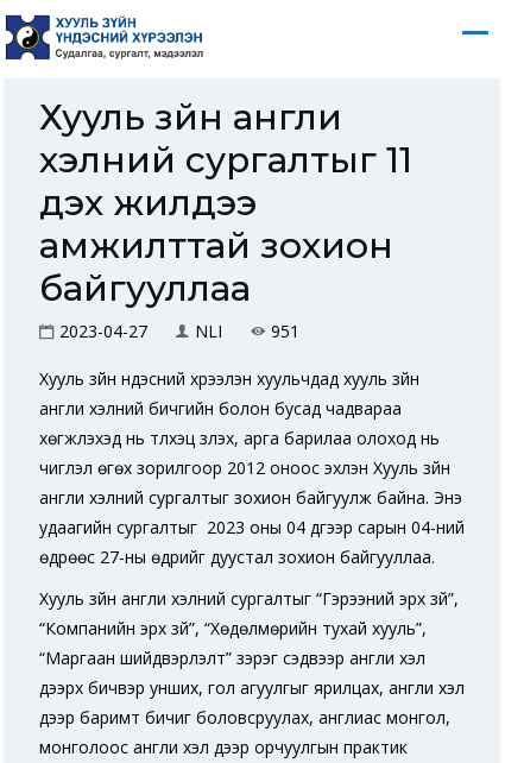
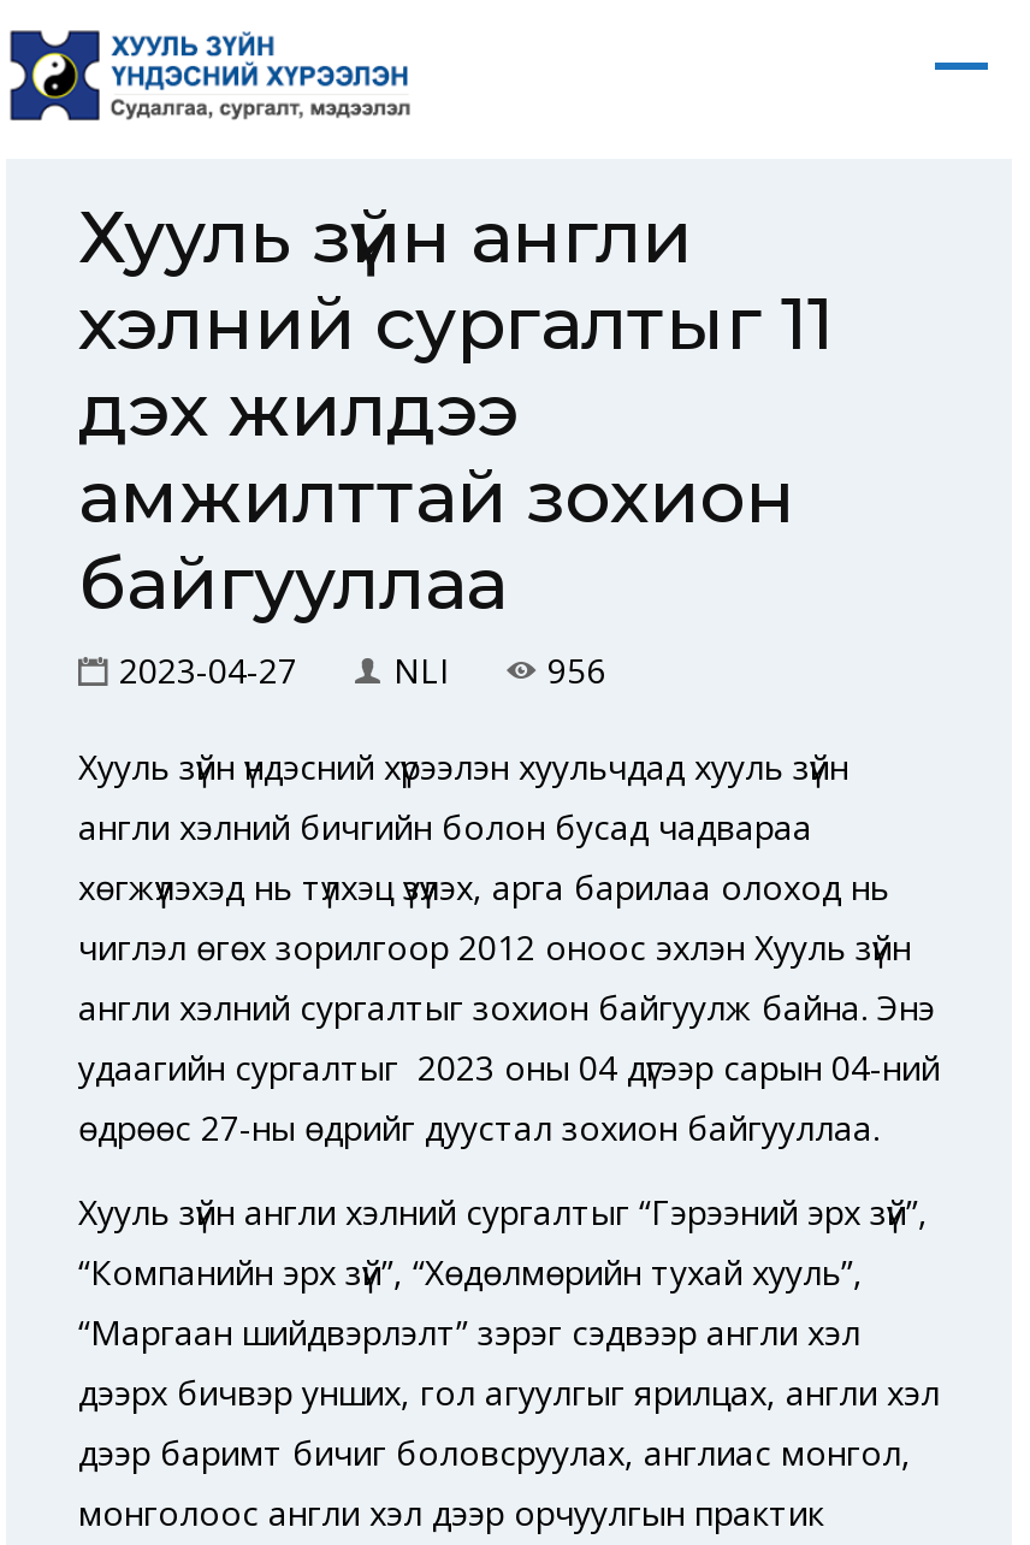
- 951
+ 956
